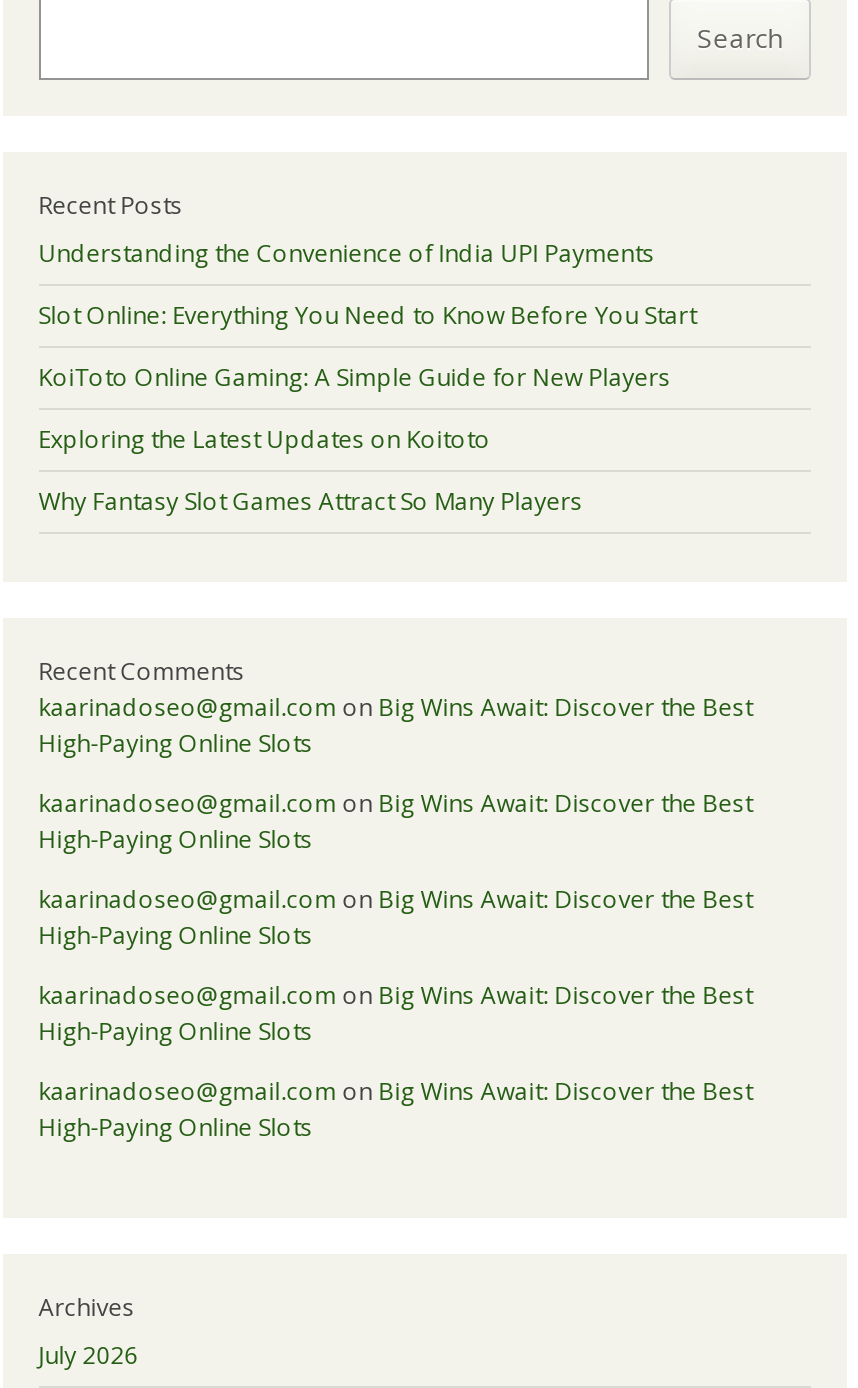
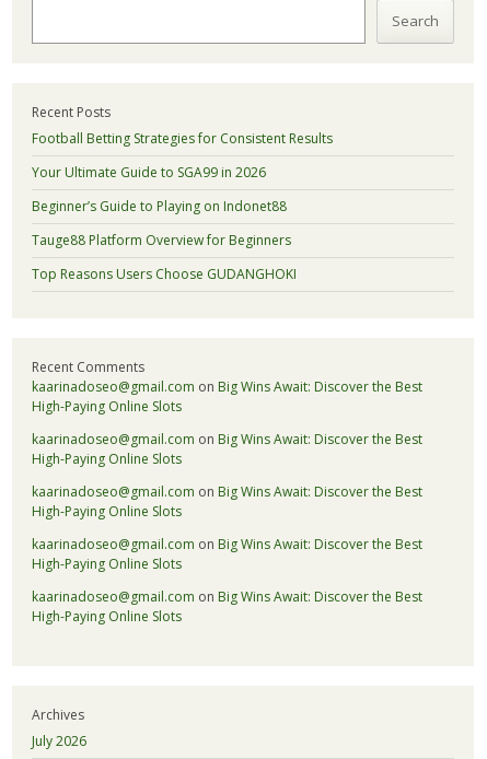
- Understanding the Convenience of India UPI Payments
+ Football Betting Strategies for Consistent Results

- Slot Online: Everything You Need to Know Before You Start
+ Your Ultimate Guide to SGA99 in 2026

- KoiToto Online Gaming: A Simple Guide for New Players
+ Beginner’s Guide to Playing on Indonet88

- Exploring the Latest Updates on Koitoto
+ Tauge88 Platform Overview for Beginners

- Why Fantasy Slot Games Attract So Many Players
+ Top Reasons Users Choose GUDANGHOKI
